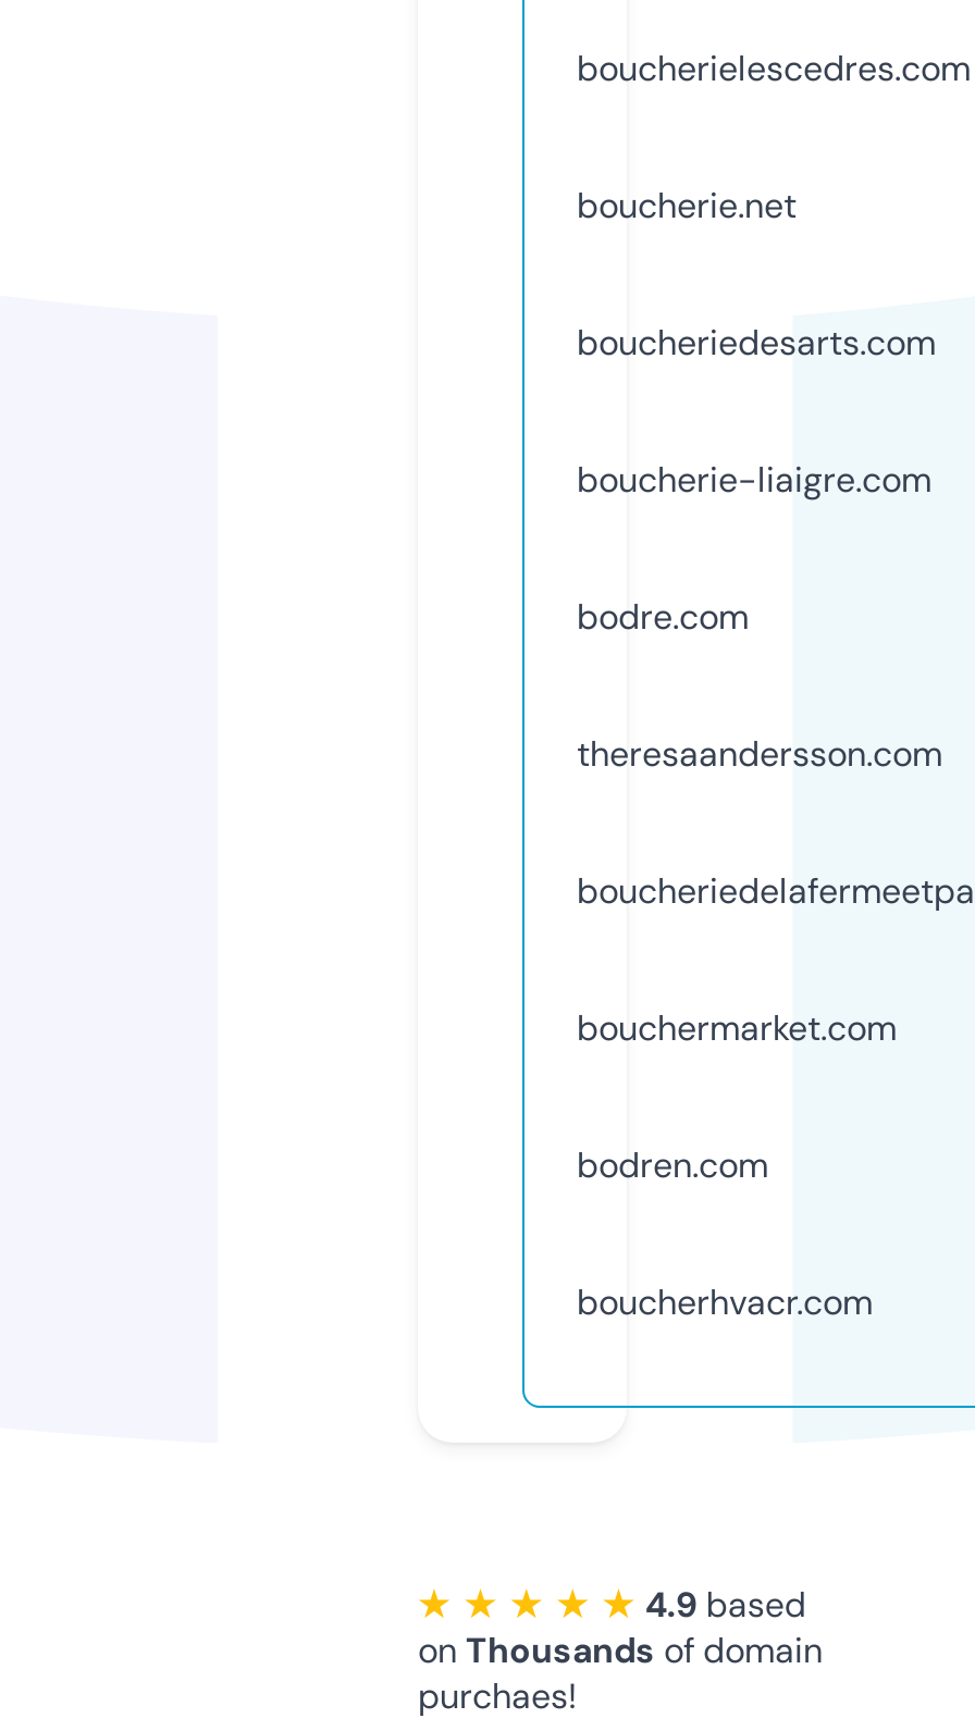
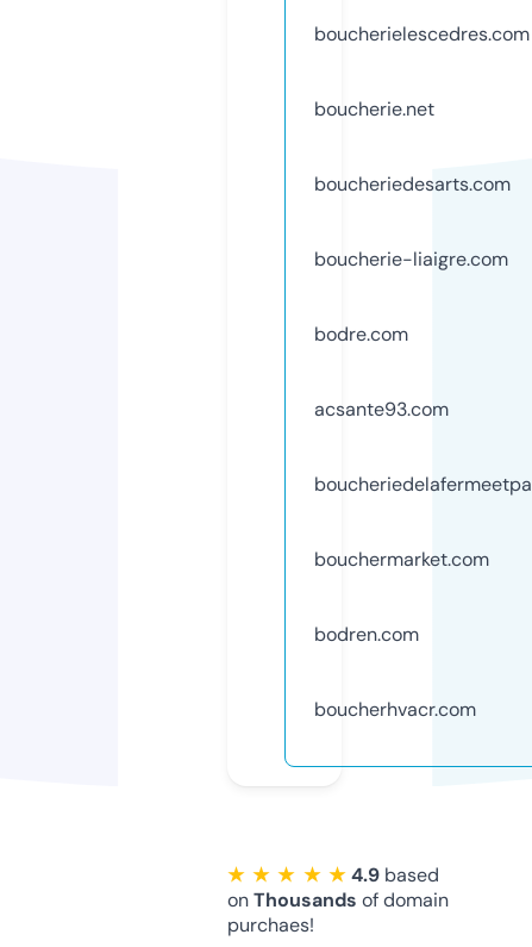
- theresaandersson.com
+ acsante93.com
